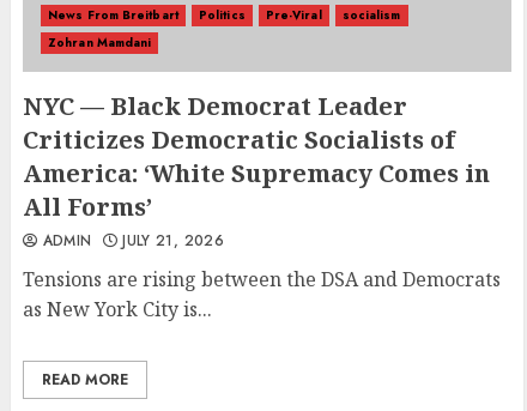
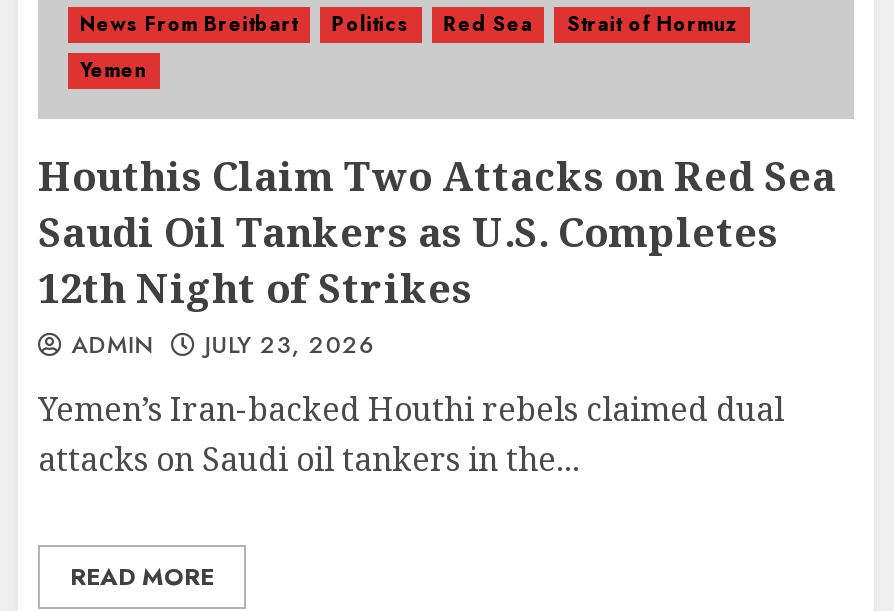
- Pre-Viral
- socialism
+ Red Sea
+ Strait of Hormuz

- Zohran Mamdani
+ Yemen

- NYC — Black Democrat Leader
- Criticizes Democratic Socialists of
- America: ‘White Supremacy Comes in
- All Forms’
+ Houthis Claim Two Attacks on Red Sea
+ Saudi Oil Tankers as U.S. Completes
+ 12th Night of Strikes

- ADMIN JULY 21, 2026
+ ADMIN JULY 23, 2026

- Tensions are rising between the DSA and Democrats
- as New York City is...
+ Yemen’s Iran-backed Houthi rebels claimed dual
+ attacks on Saudi oil tankers in the...
